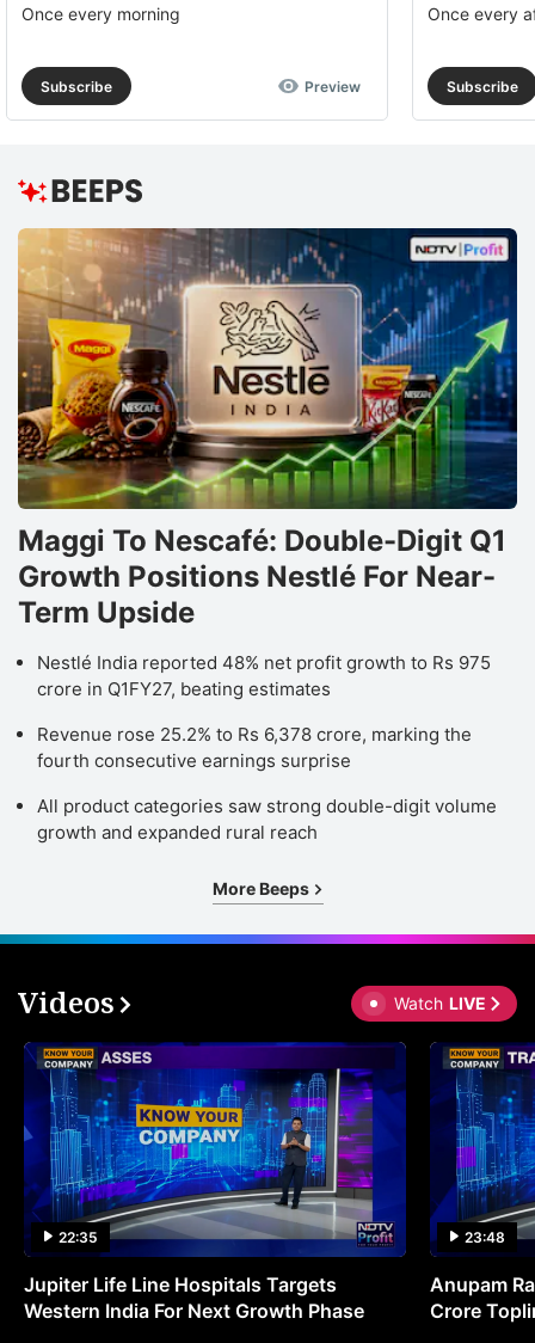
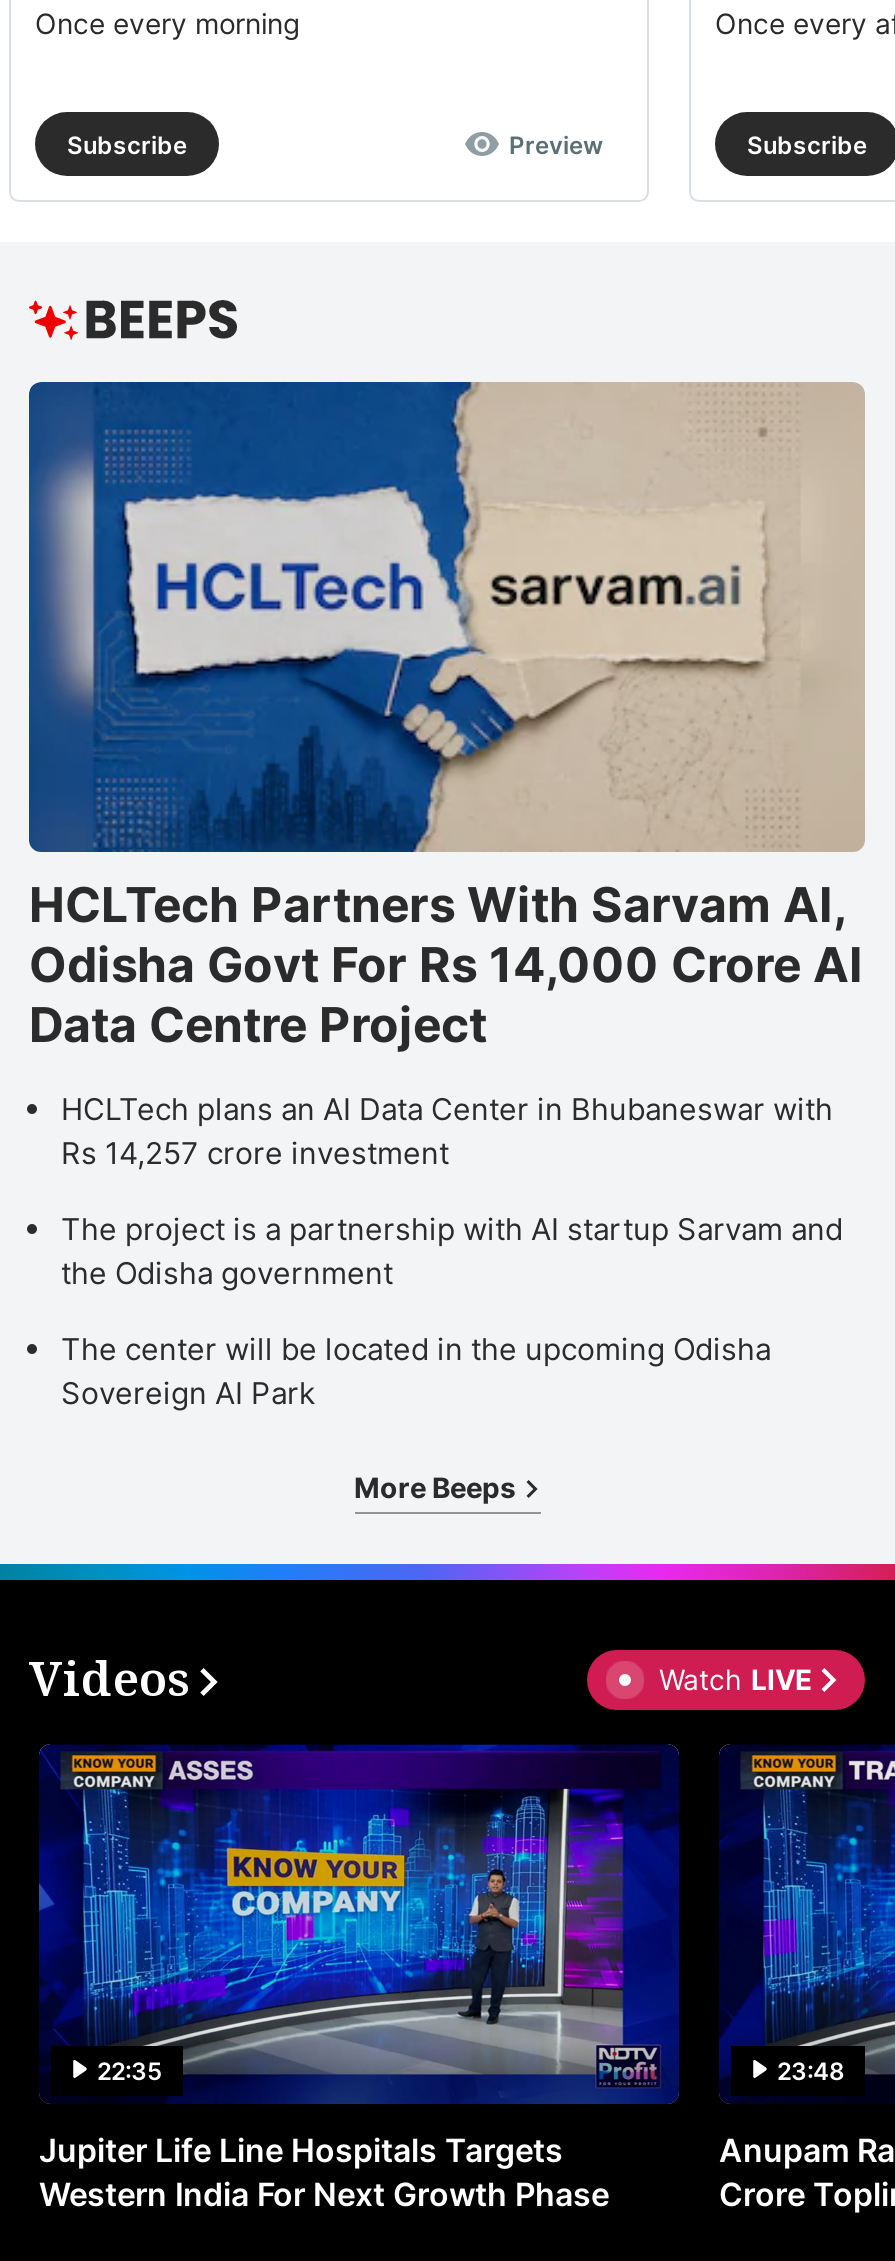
- [image]
- Maggi To Nescafé: Double-Digit Q1
- Growth Positions Nestlé For Near-
- Term Upside
+ [image]
+ HCLTech Partners With Sarvam AI,
+ Odisha Govt For Rs 14,000 Crore AI
+ Data Centre Project

- Nestlé India reported 48% net profit growth to Rs 975
- crore in Q1FY27, beating estimates
+ HCLTech plans an AI Data Center in Bhubaneswar with
+ Rs 14,257 crore investment

- Revenue rose 25.2% to Rs 6,378 crore, marking the
- fourth consecutive earnings surprise
+ The project is a partnership with AI startup Sarvam and
+ the Odisha government

- All product categories saw strong double-digit volume
- growth and expanded rural reach
+ The center will be located in the upcoming Odisha
+ Sovereign AI Park
